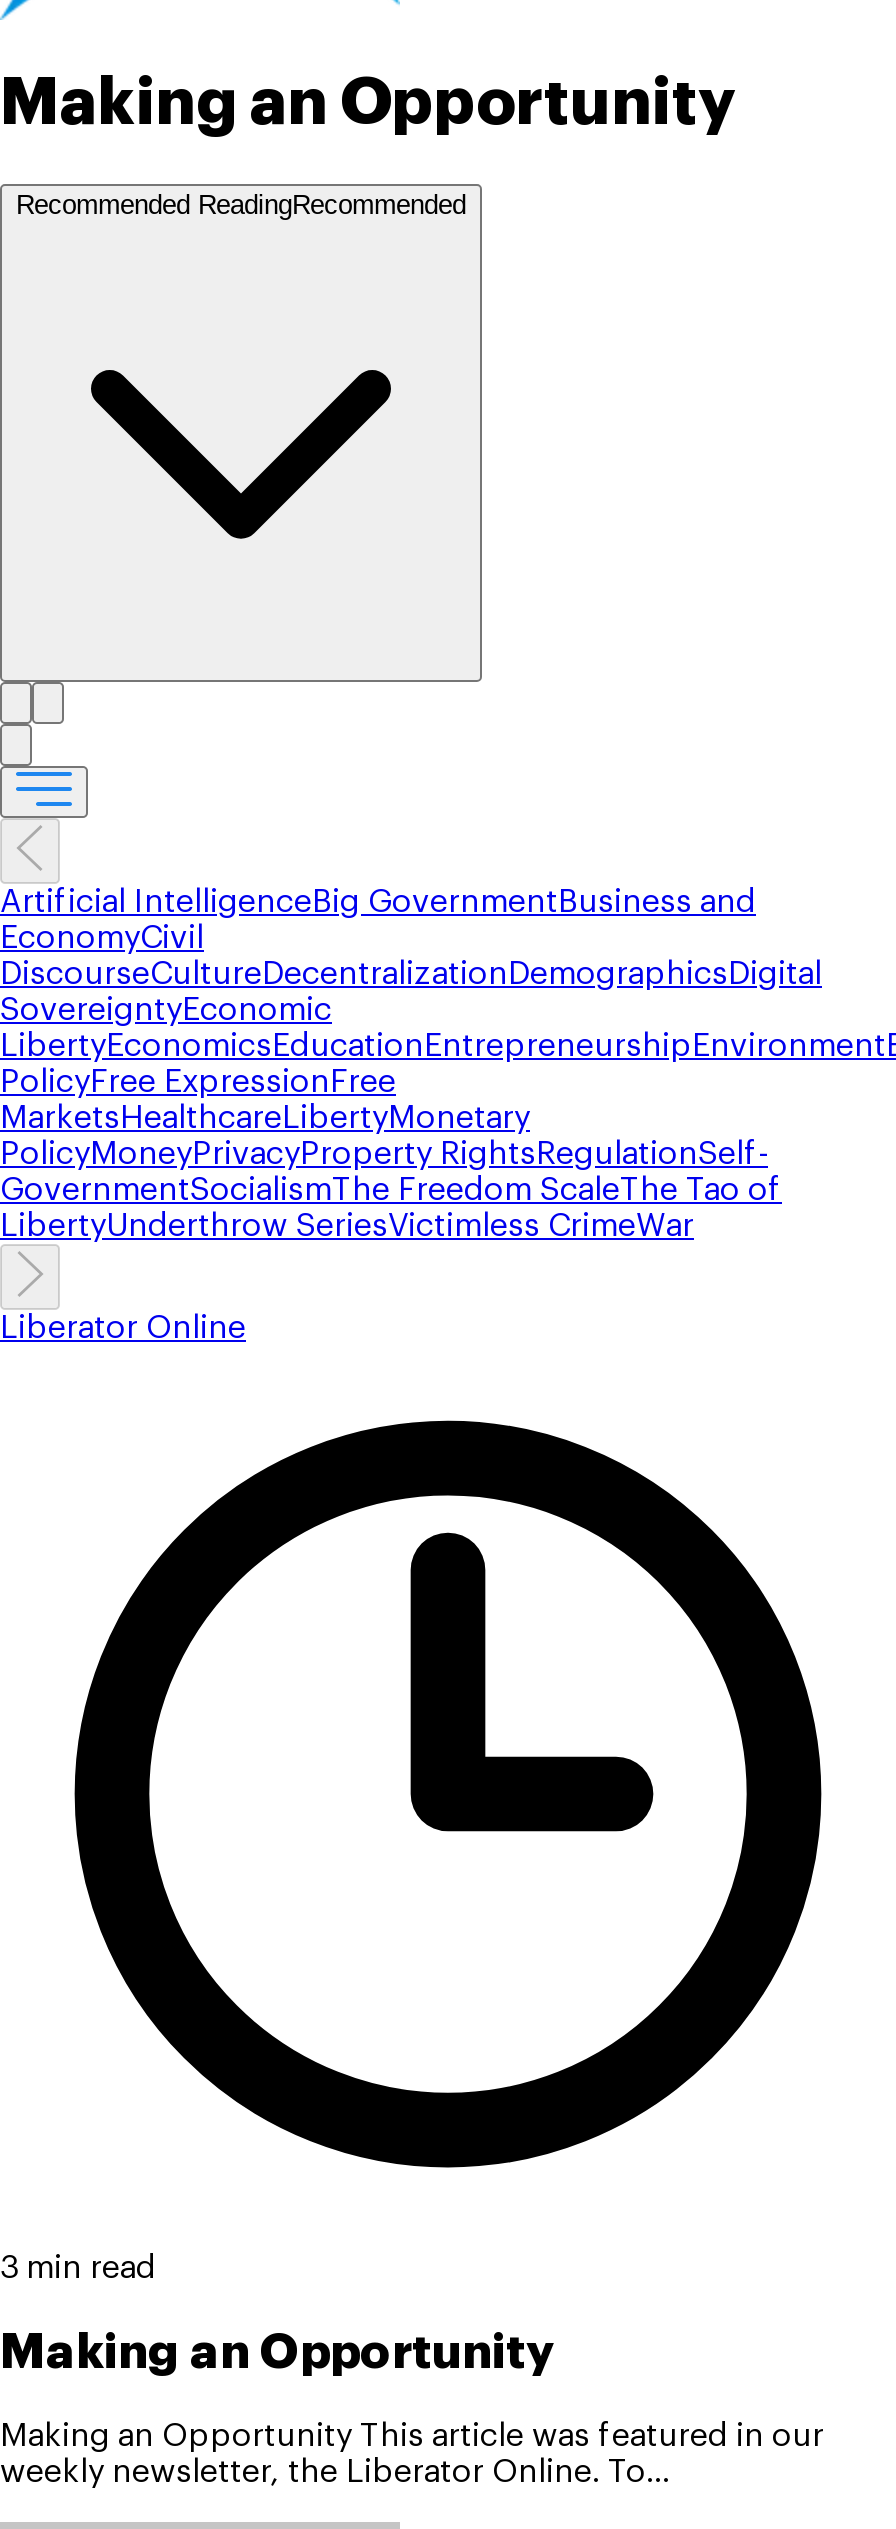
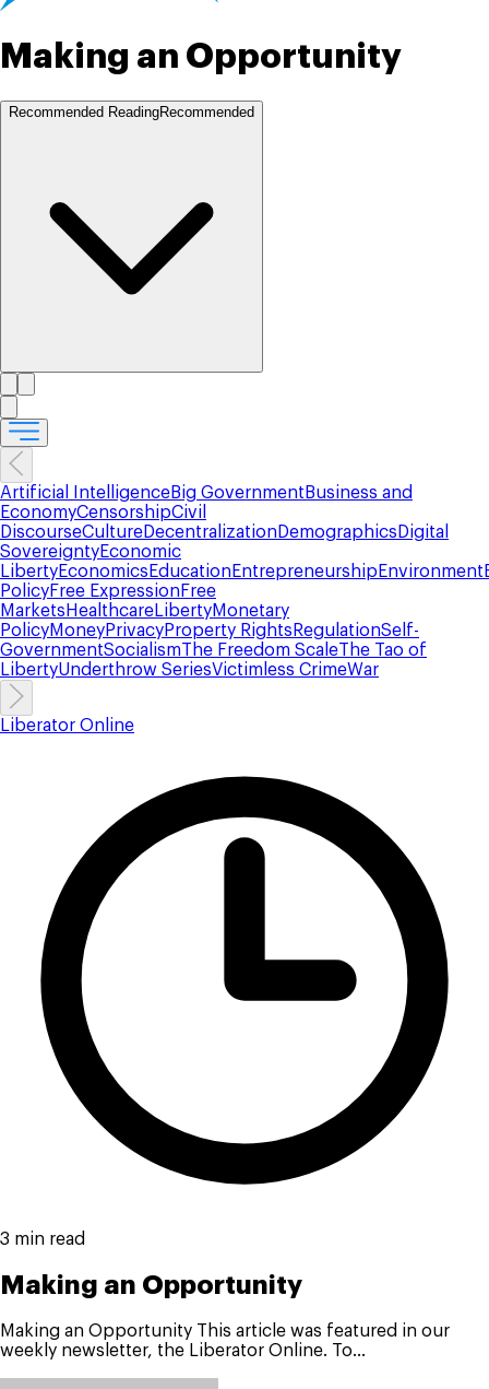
- EconomyCivil
+ EconomyCensorshipCivil
